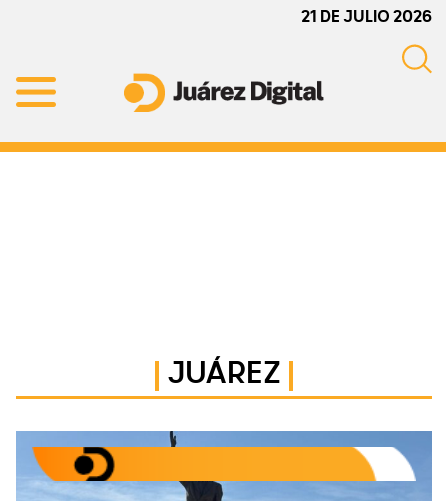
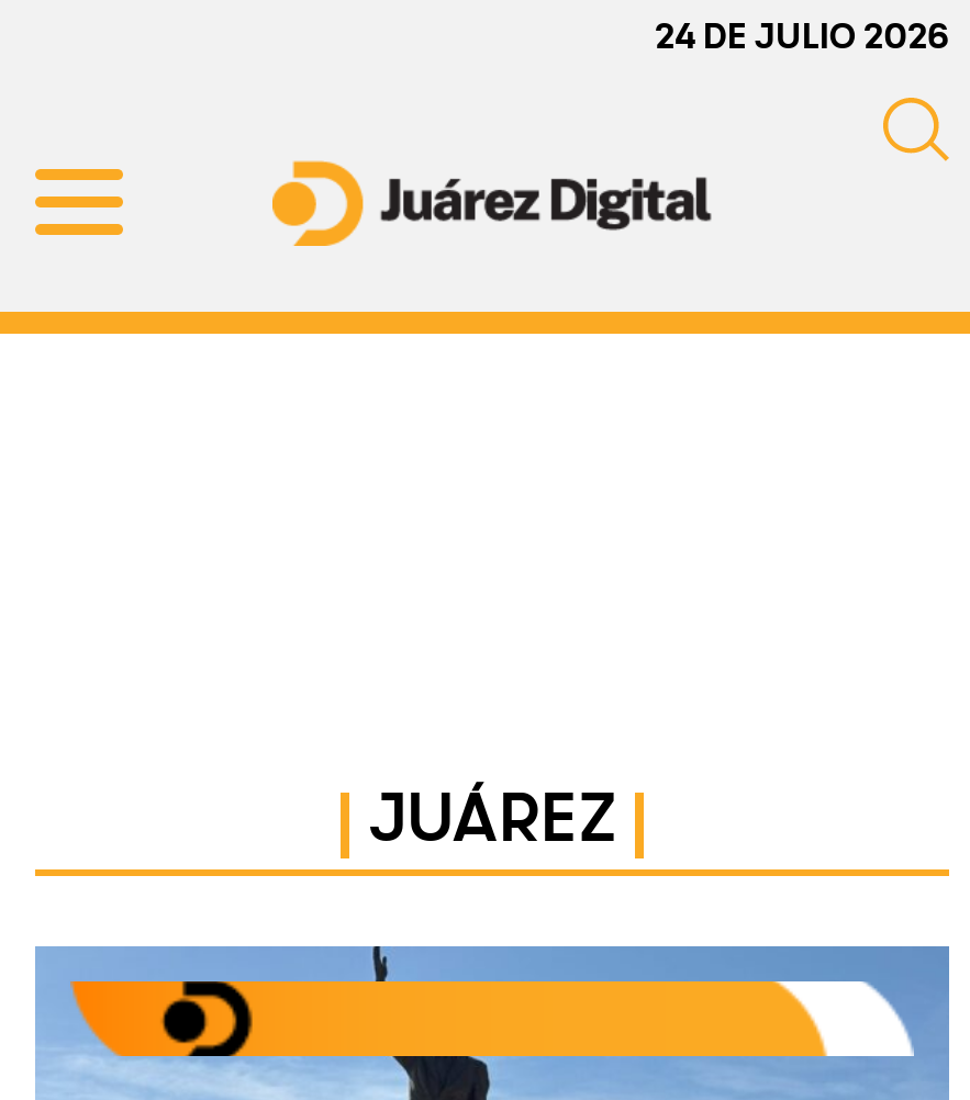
- 21 DE JULIO 2026
+ 24 DE JULIO 2026
